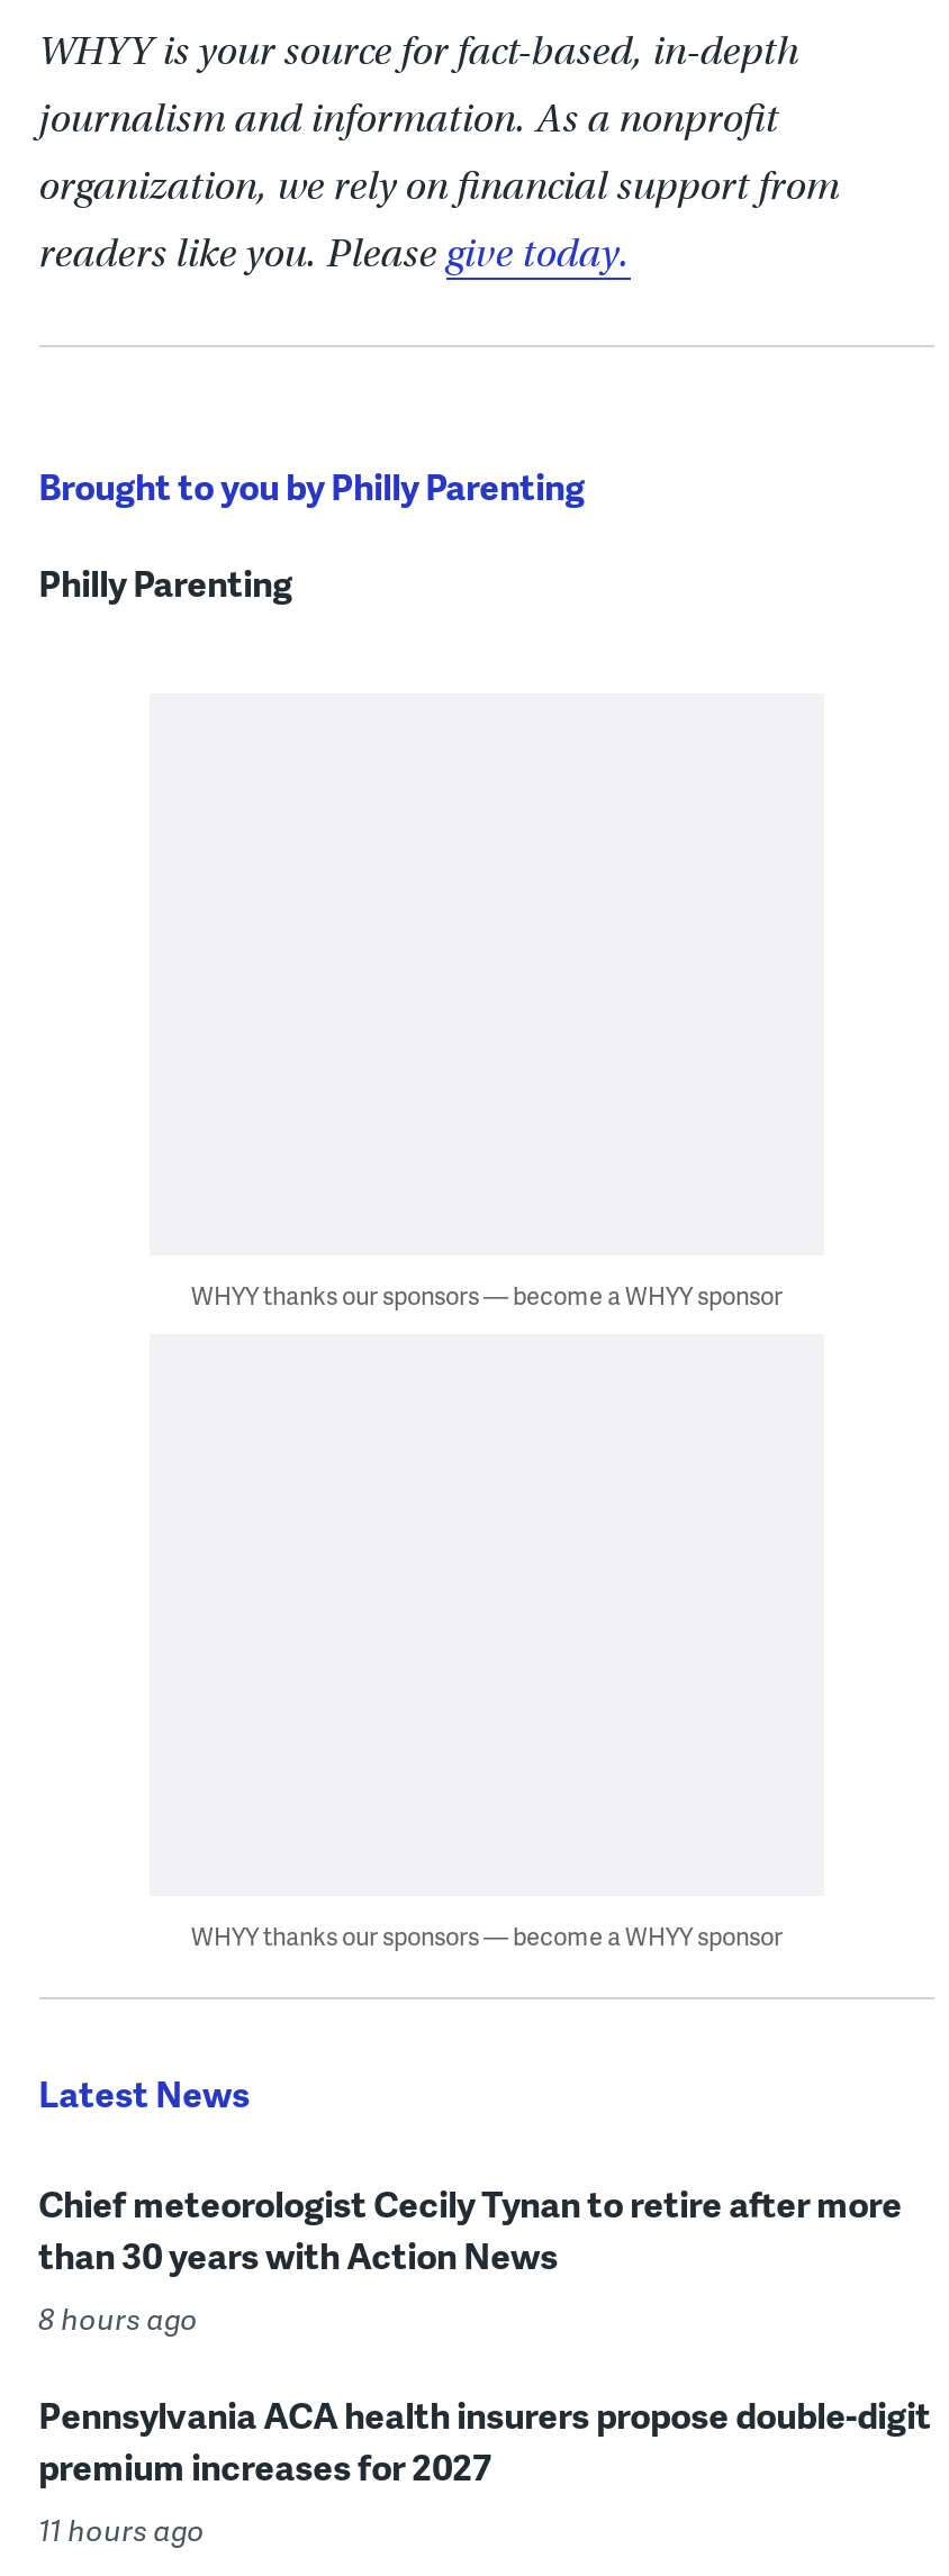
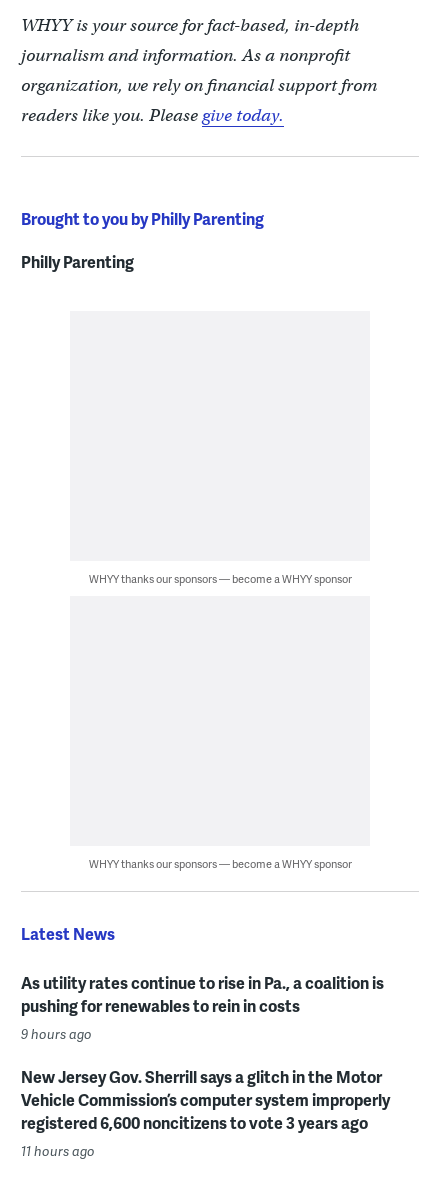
- Chief meteorologist Cecily Tynan to retire after more
- than 30 years with Action News
- 8 hours ago
+ As utility rates continue to rise in Pa., a coalition is
+ pushing for renewables to rein in costs
+ 9 hours ago

- Pennsylvania ACA health insurers propose double-digit
- premium increases for 2027
+ New Jersey Gov. Sherrill says a glitch in the Motor
+ Vehicle Commission’s computer system improperly
+ registered 6,600 noncitizens to vote 3 years ago
